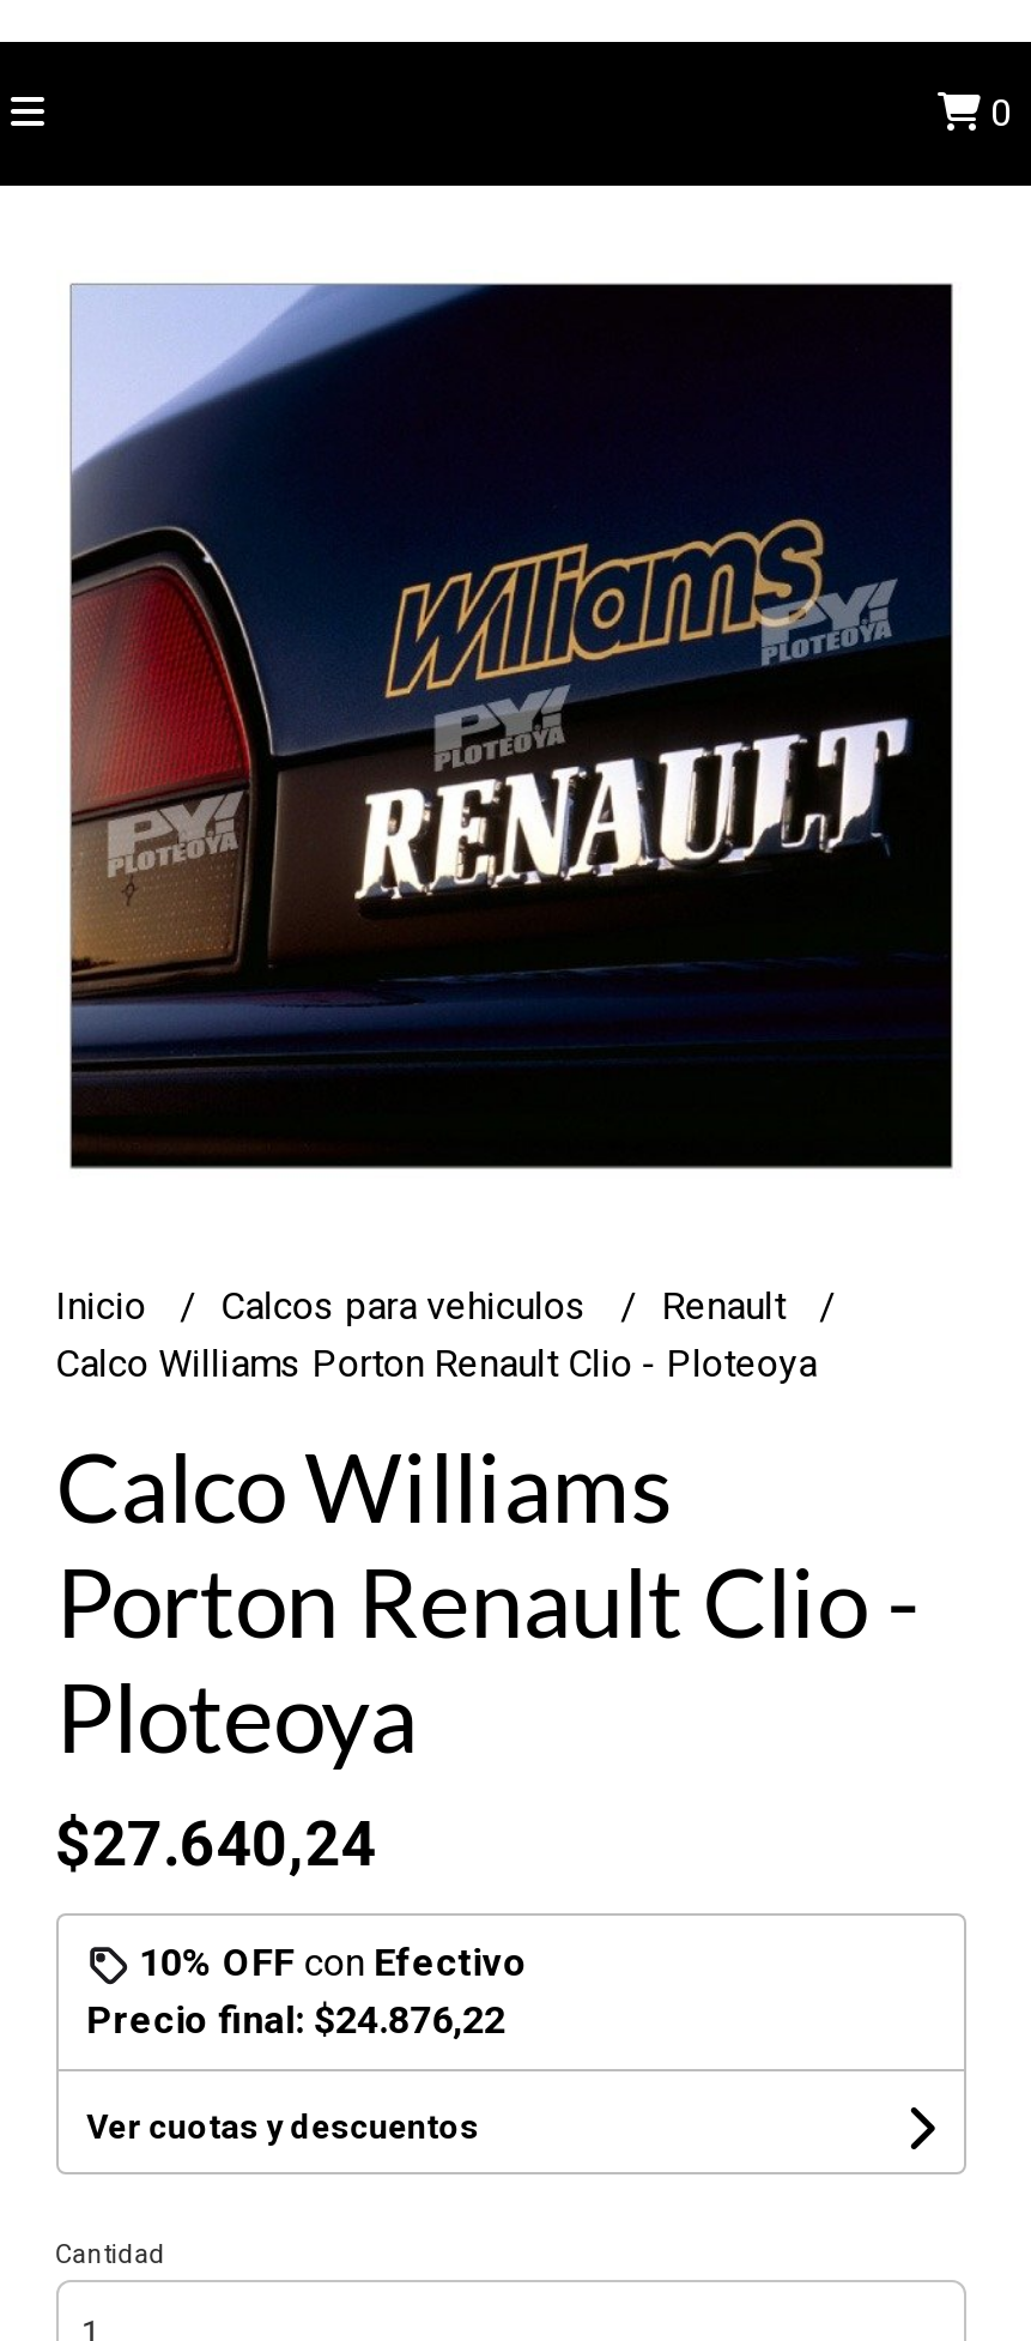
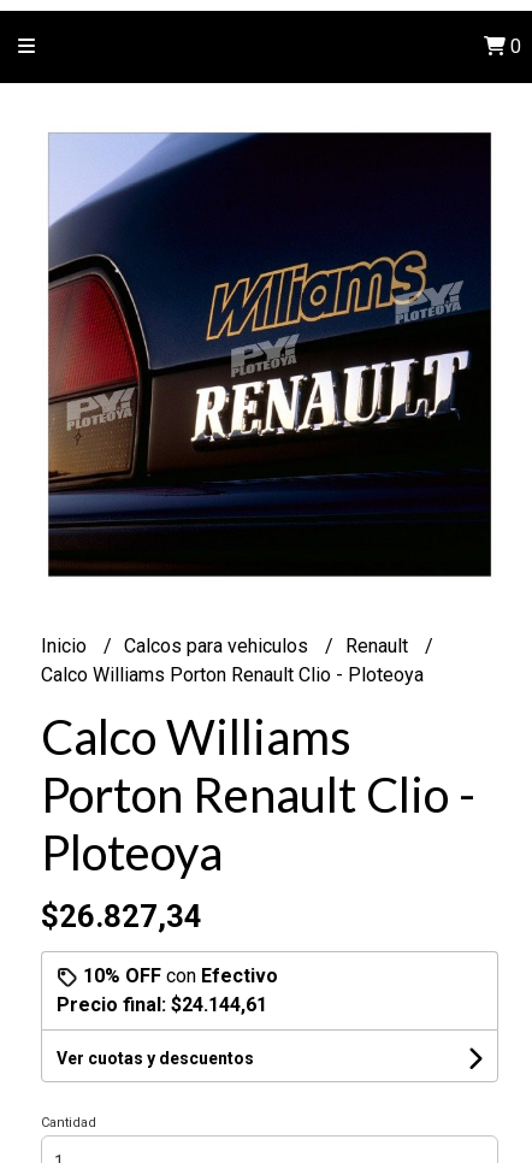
- $27.640,24
+ $26.827,34

- Precio final: $24.876,22
+ Precio final: $24.144,61
